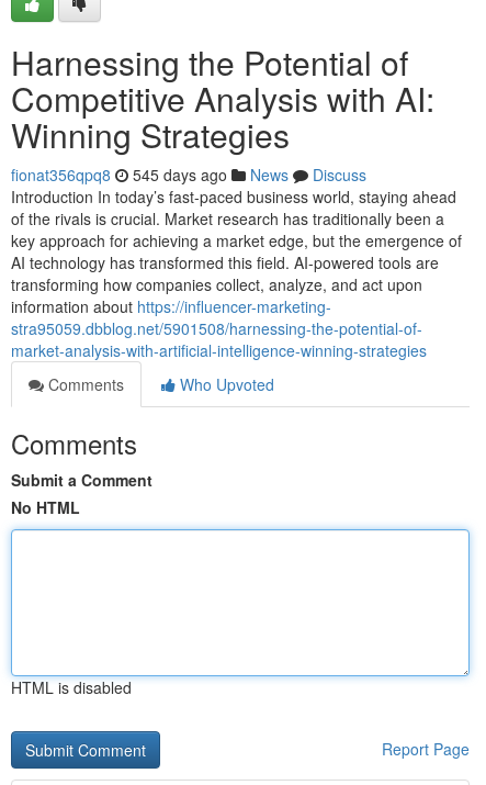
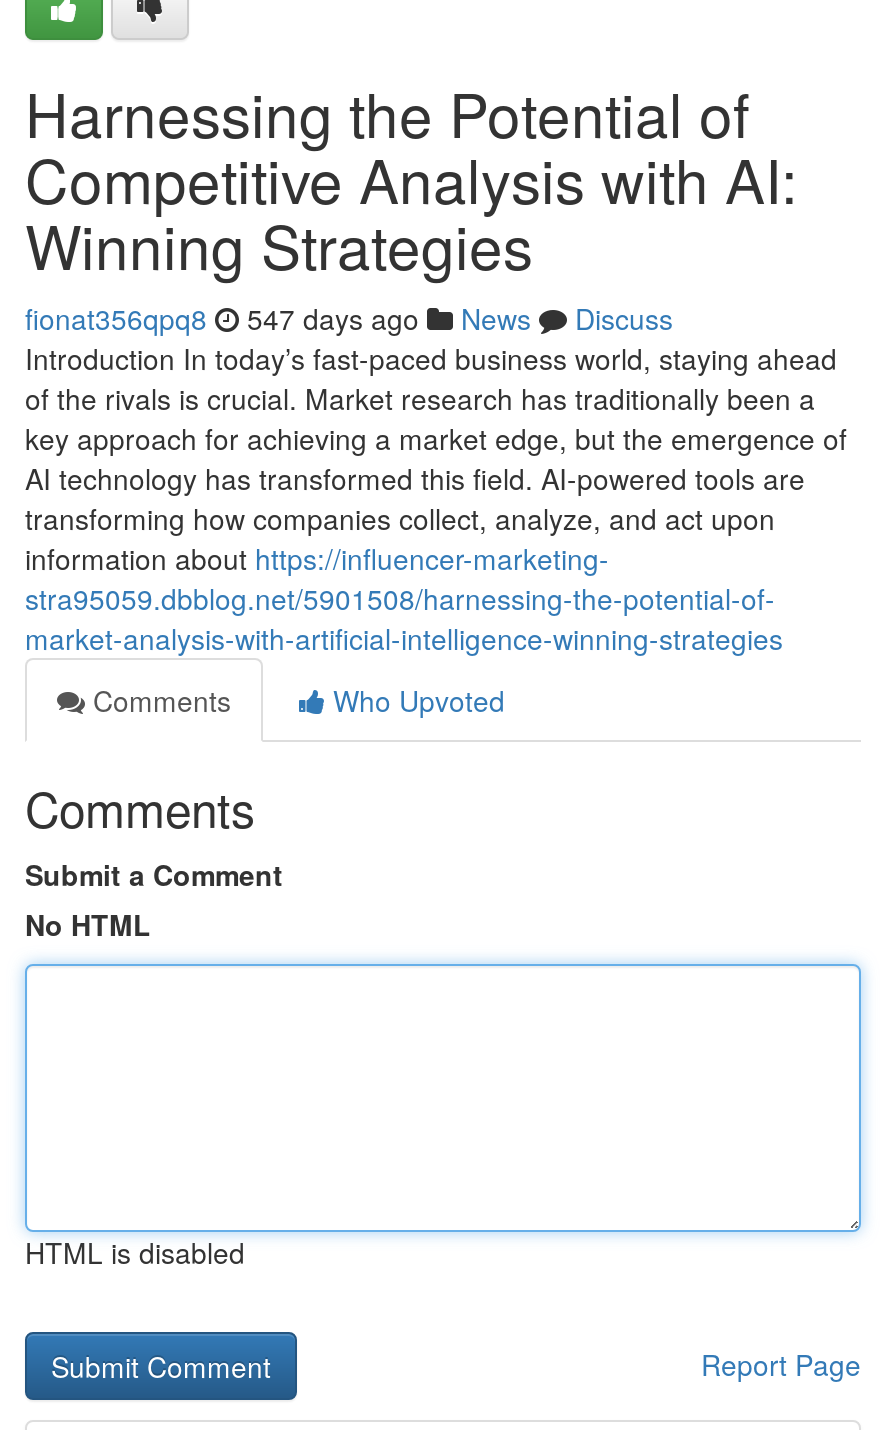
- fionat356qpq8 545 days ago News Discuss
+ fionat356qpq8 547 days ago News Discuss
